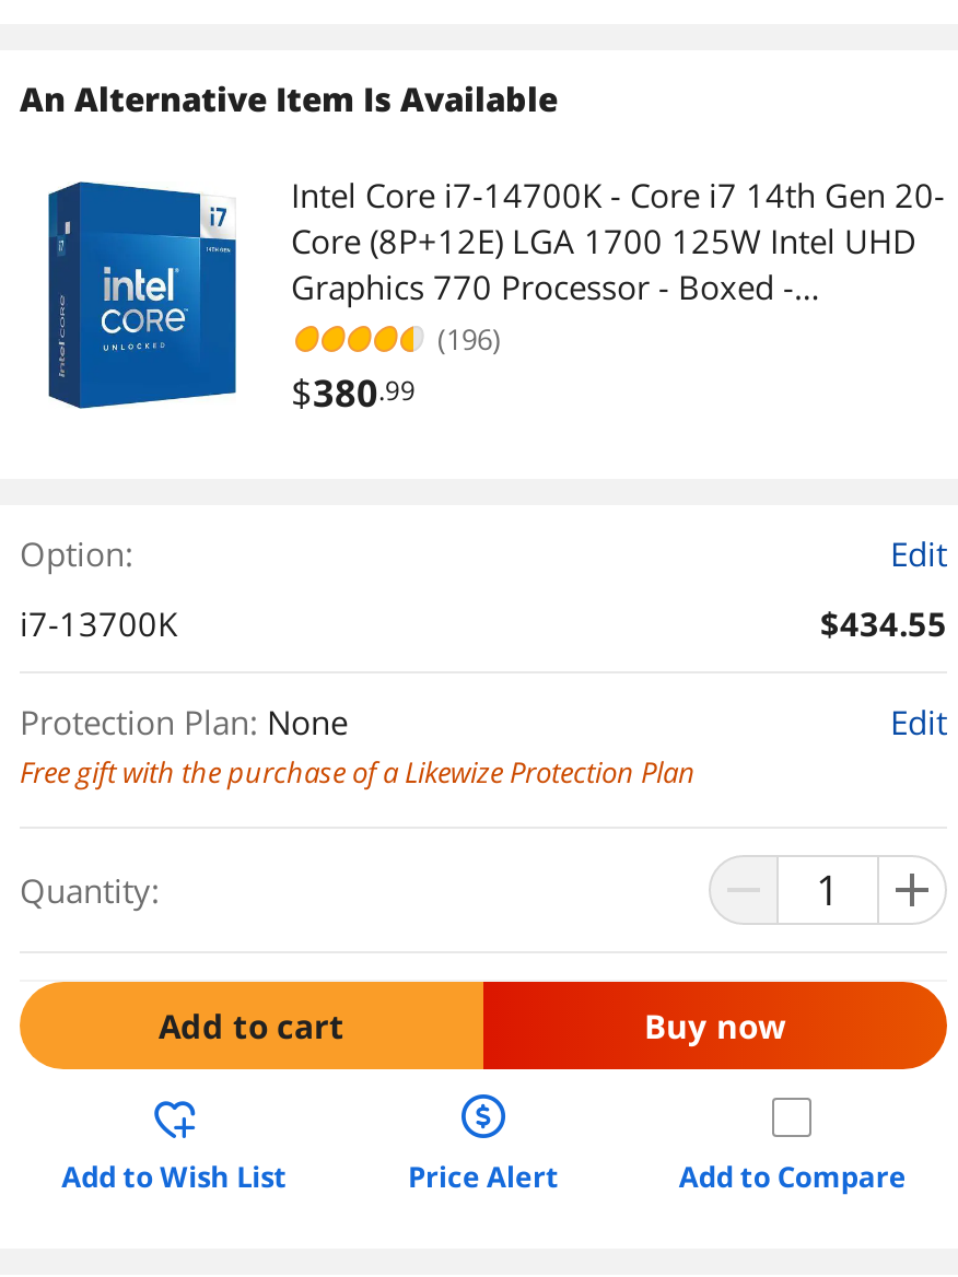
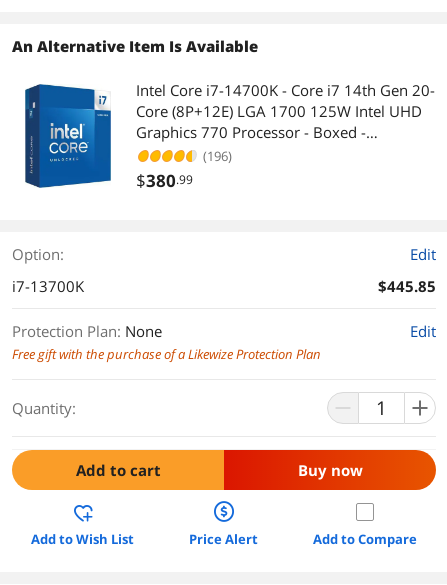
- $434.55
+ $445.85
